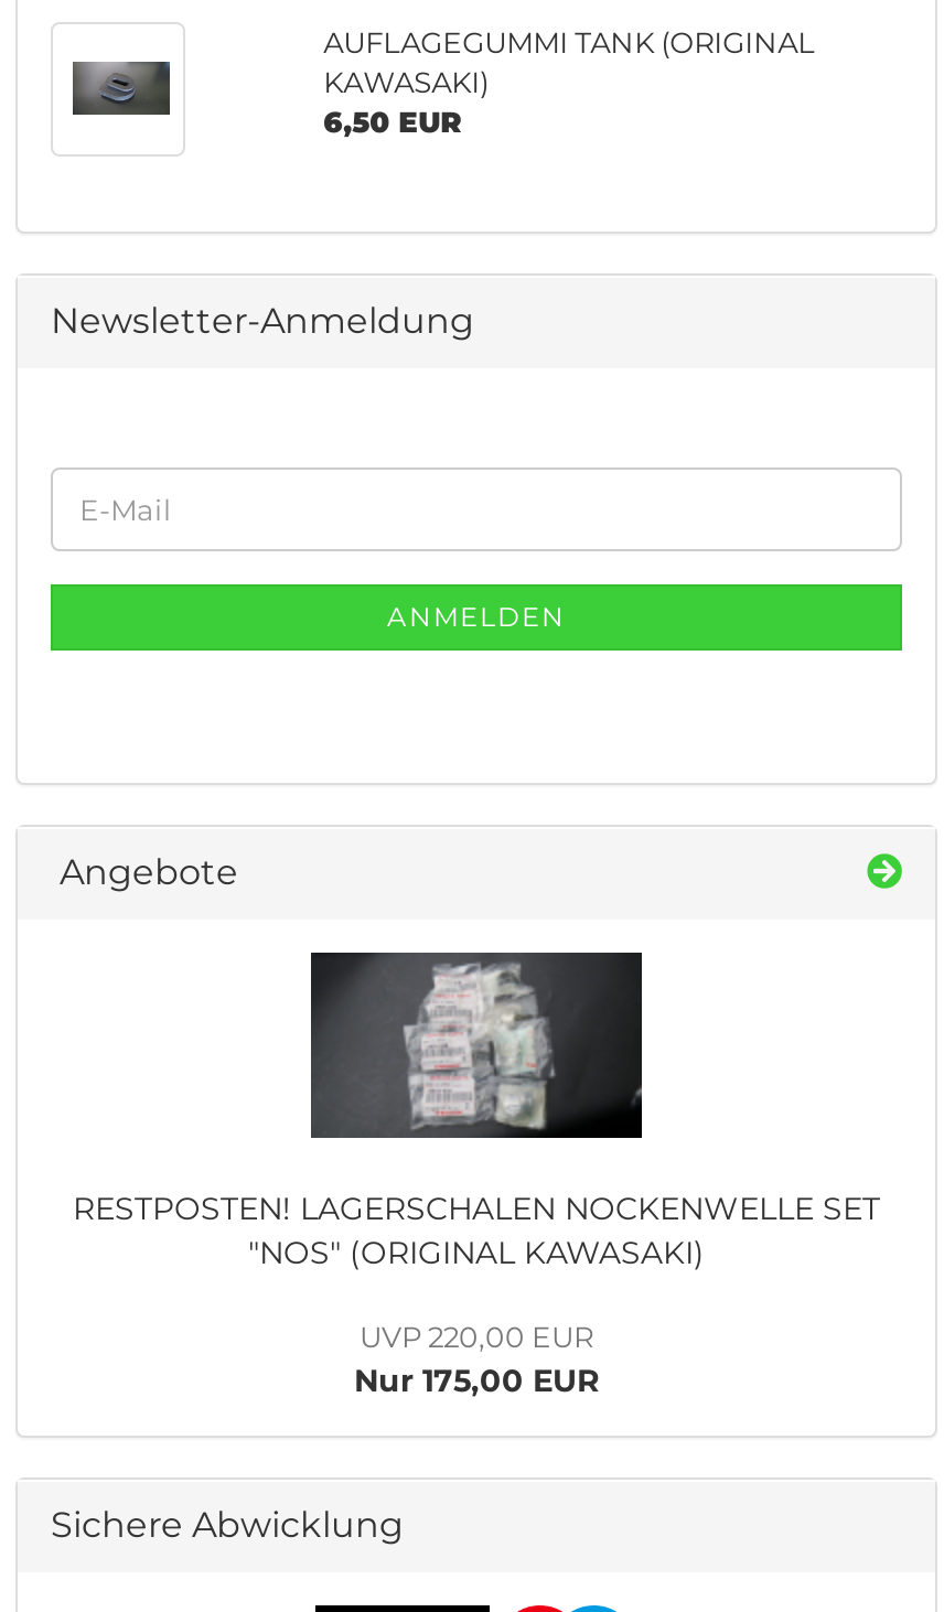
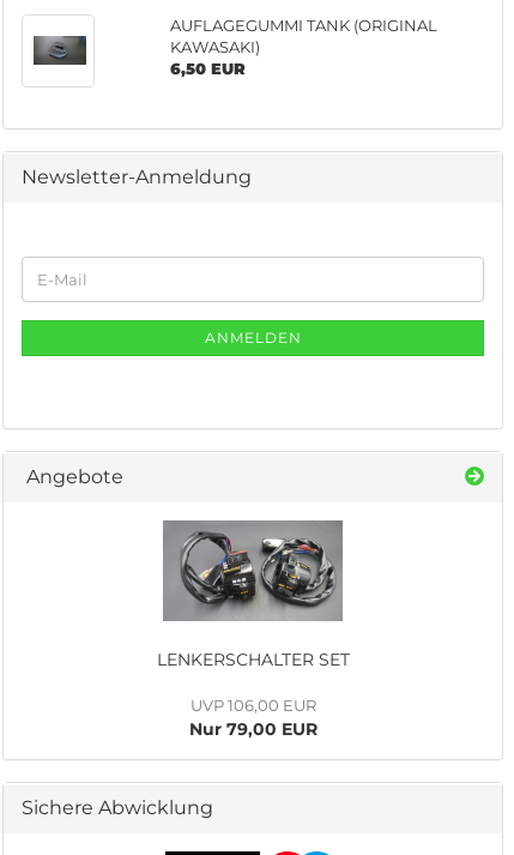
- [image]
- RESTPOSTEN! LAGERSCHALEN NOCKENWELLE SET
- "NOS" (ORIGINAL KAWASAKI)
+ [image]
+ LENKERSCHALTER SET

- UVP 220,00 EUR
- Nur 175,00 EUR
+ UVP 106,00 EUR
+ Nur 79,00 EUR
